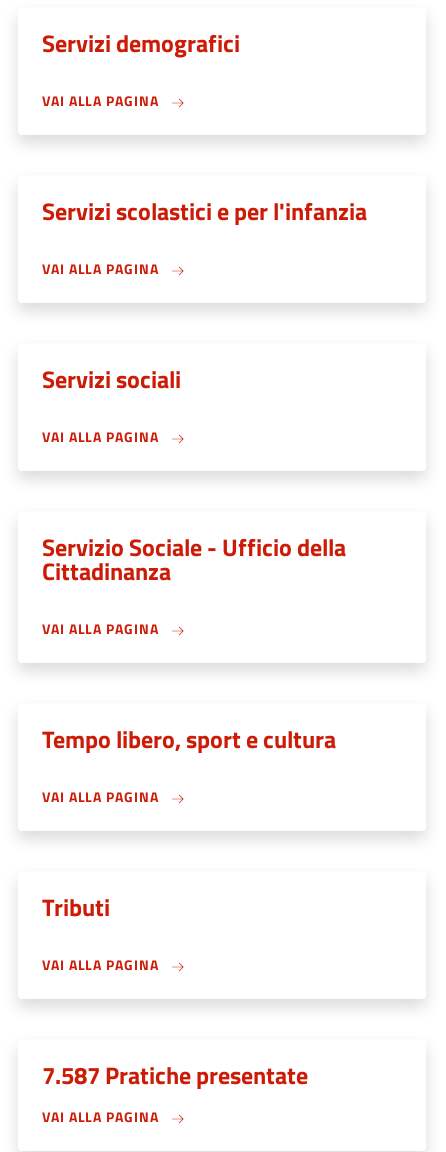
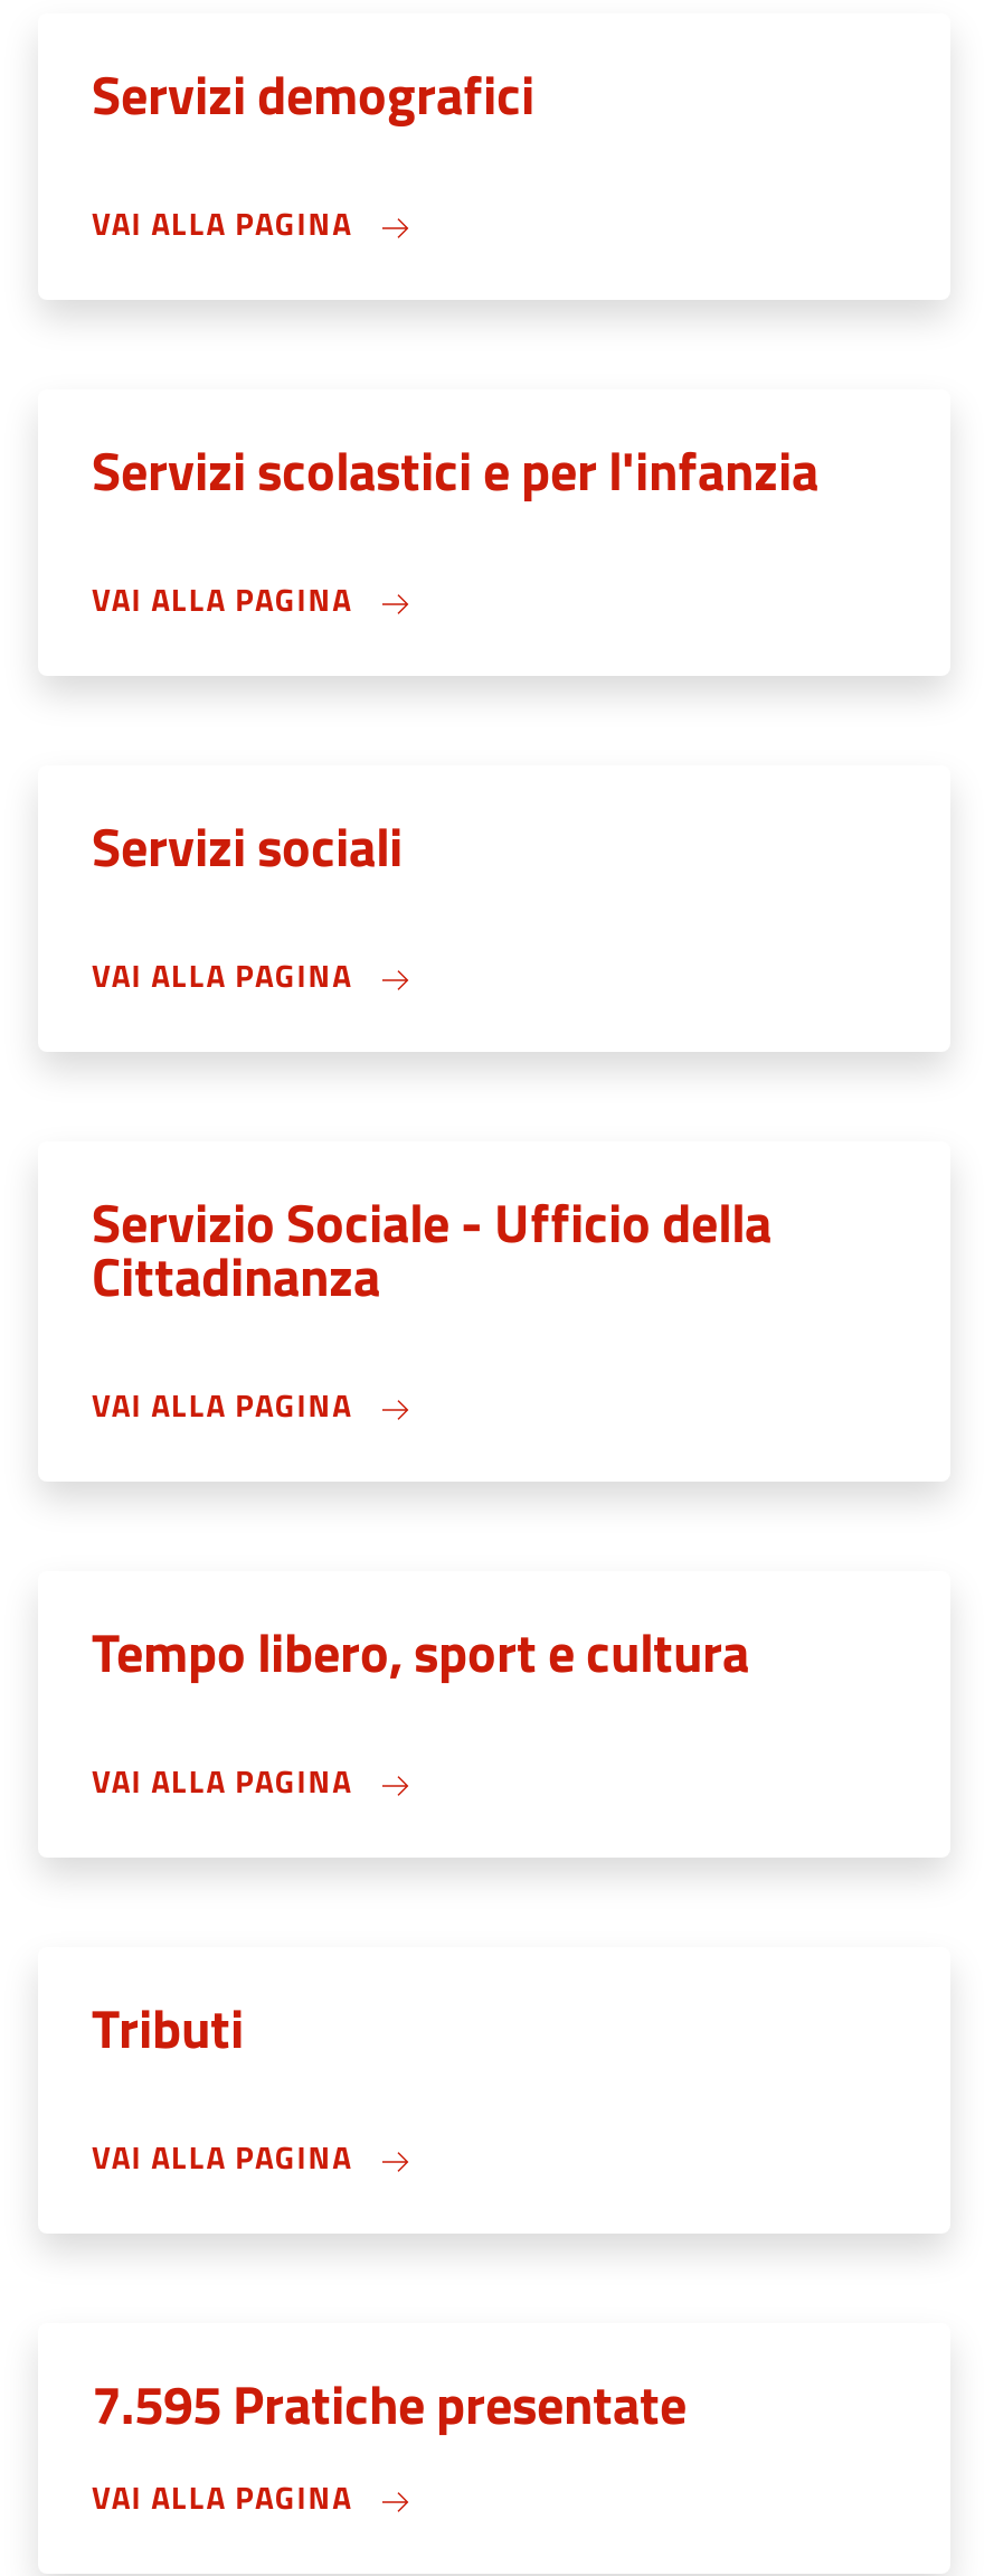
- 7.587 Pratiche presentate
+ 7.595 Pratiche presentate
